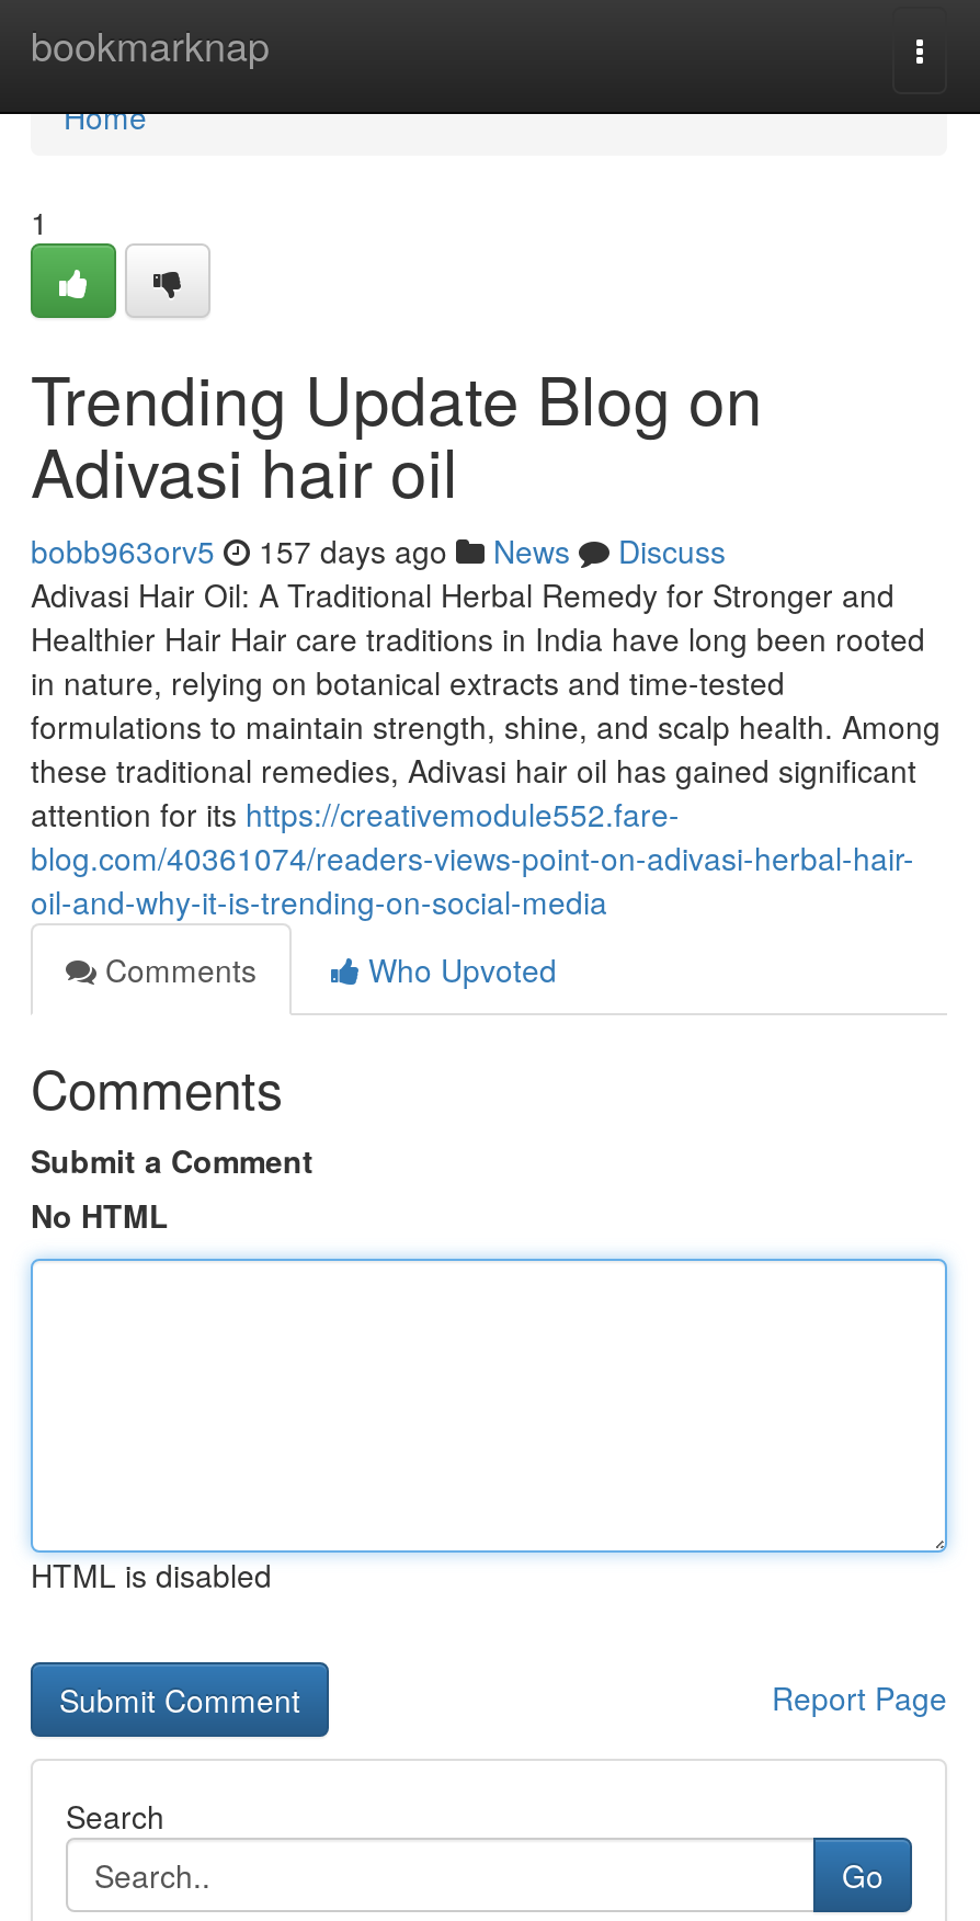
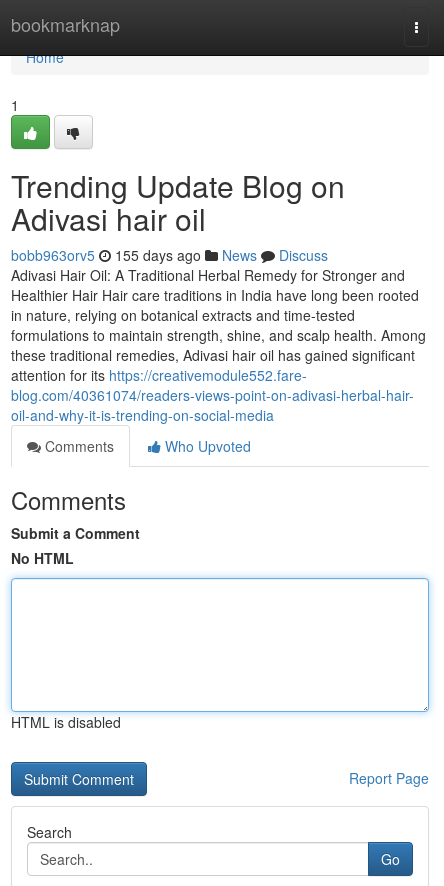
- bobb963orv5 157 days ago News Discuss
+ bobb963orv5 155 days ago News Discuss
